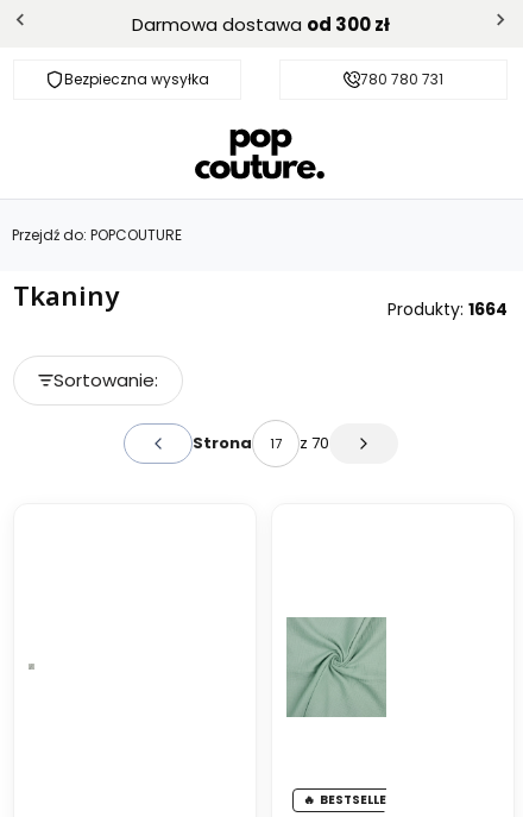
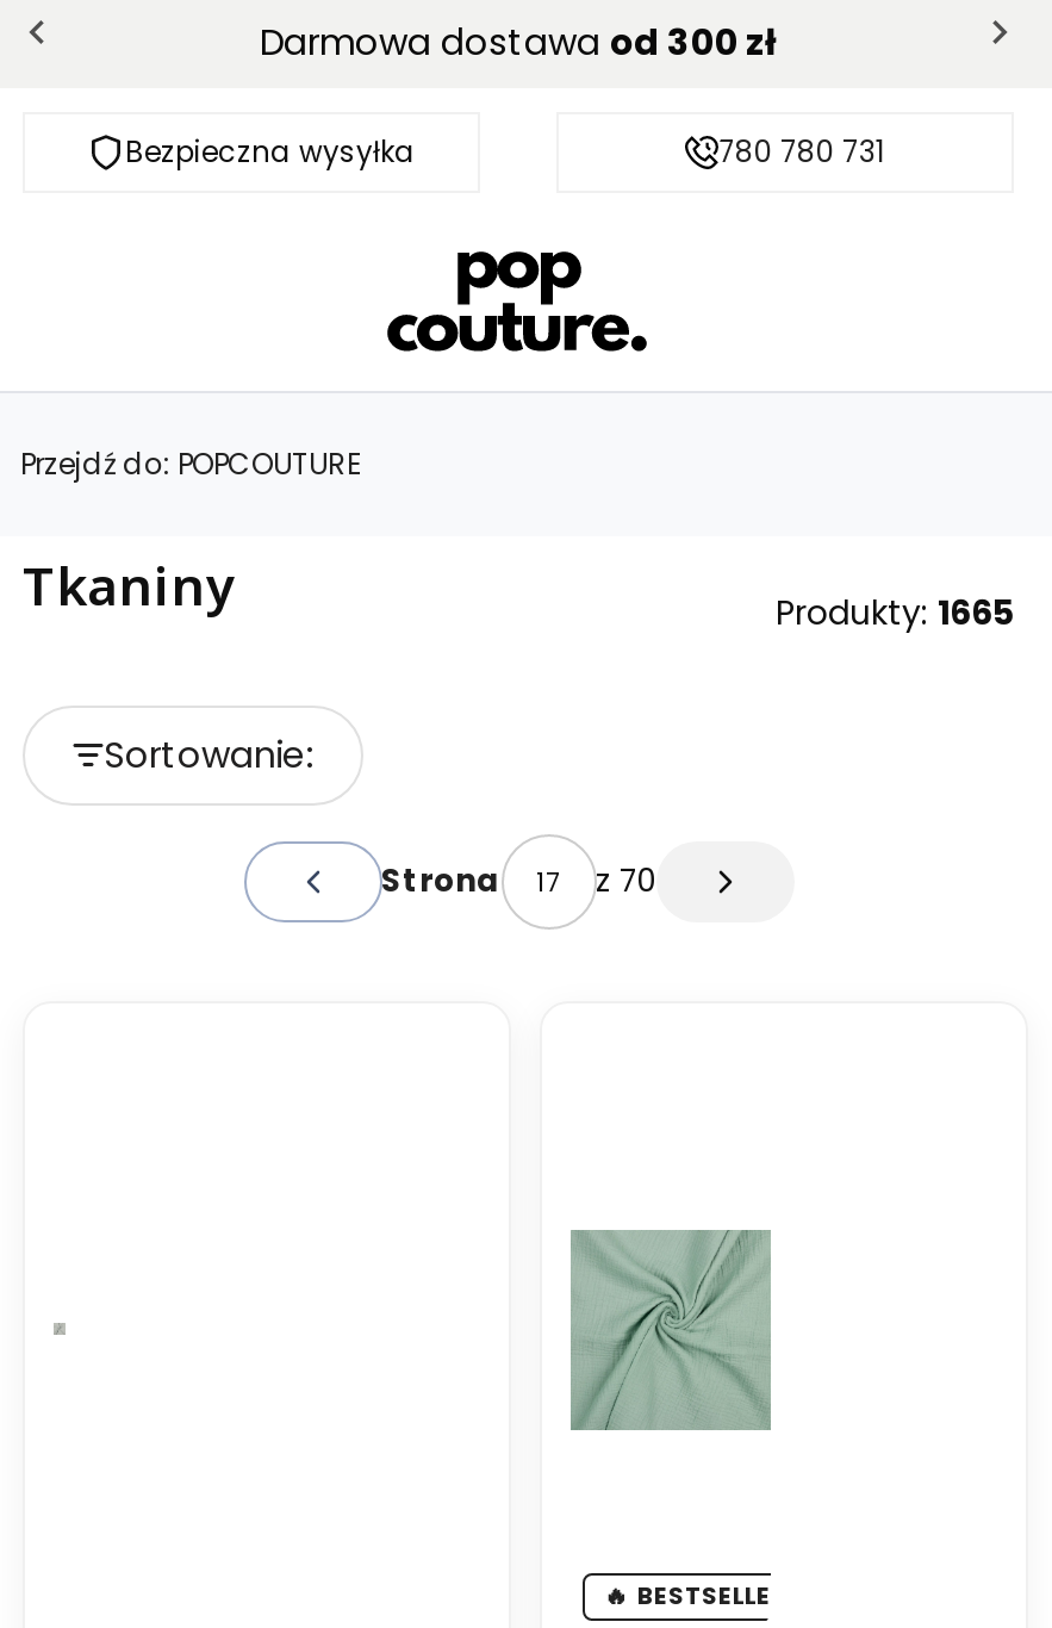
- Produkty: 1664
+ Produkty: 1665
